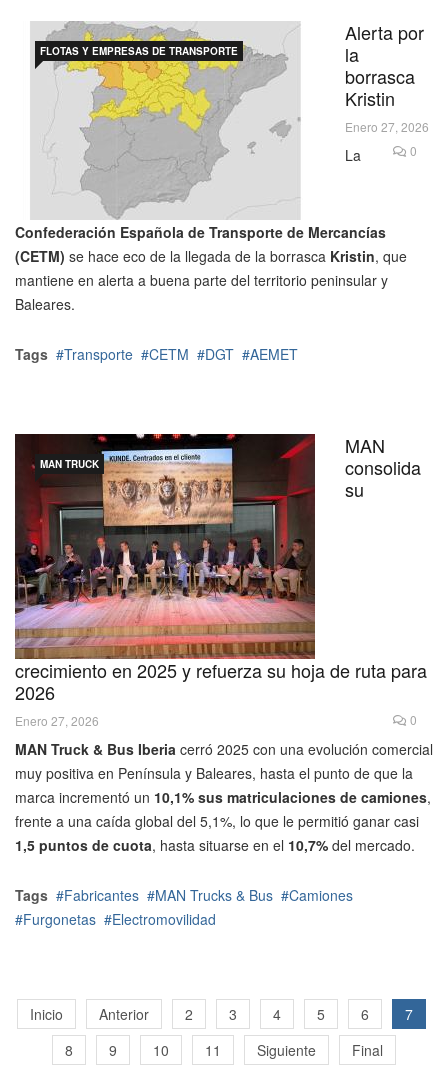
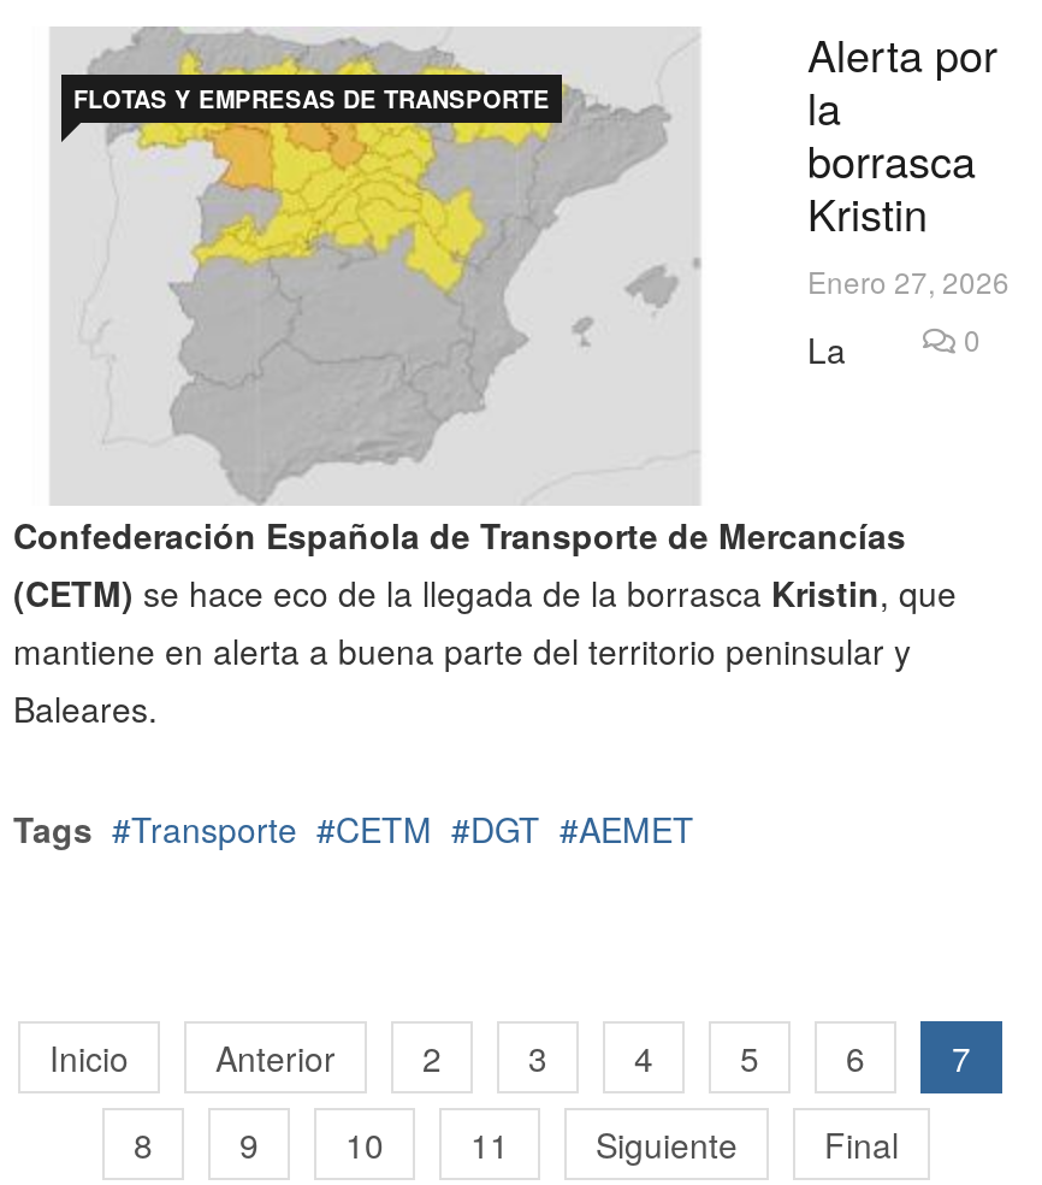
- [image]
- MAN TRUCK

- MAN
- consolida
- su

- crecimiento en 2025 y refuerza su hoja de ruta para
- 2026
- Enero 27, 2026
- 0
- MAN Truck & Bus Iberia cerró 2025 con una evolución comercial
- muy positiva en Península y Baleares, hasta el punto de que la
- marca incrementó un 10,1% sus matriculaciones de camiones,
- frente a una caída global del 5,1%, lo que le permitió ganar casi
- 1,5 puntos de cuota, hasta situarse en el 10,7% del mercado.
- Tags
- Fabricantes
- MAN Trucks & Bus
- Camiones
- Furgonetas
- Electromovilidad
